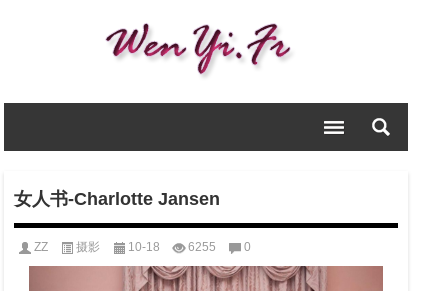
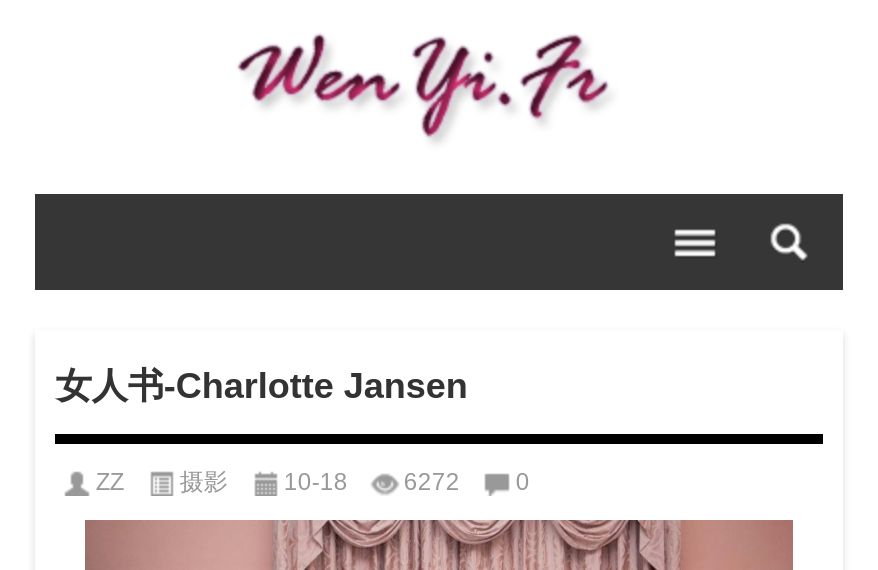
- ZZ 摄影 10-18 6255 0
+ ZZ 摄影 10-18 6272 0
